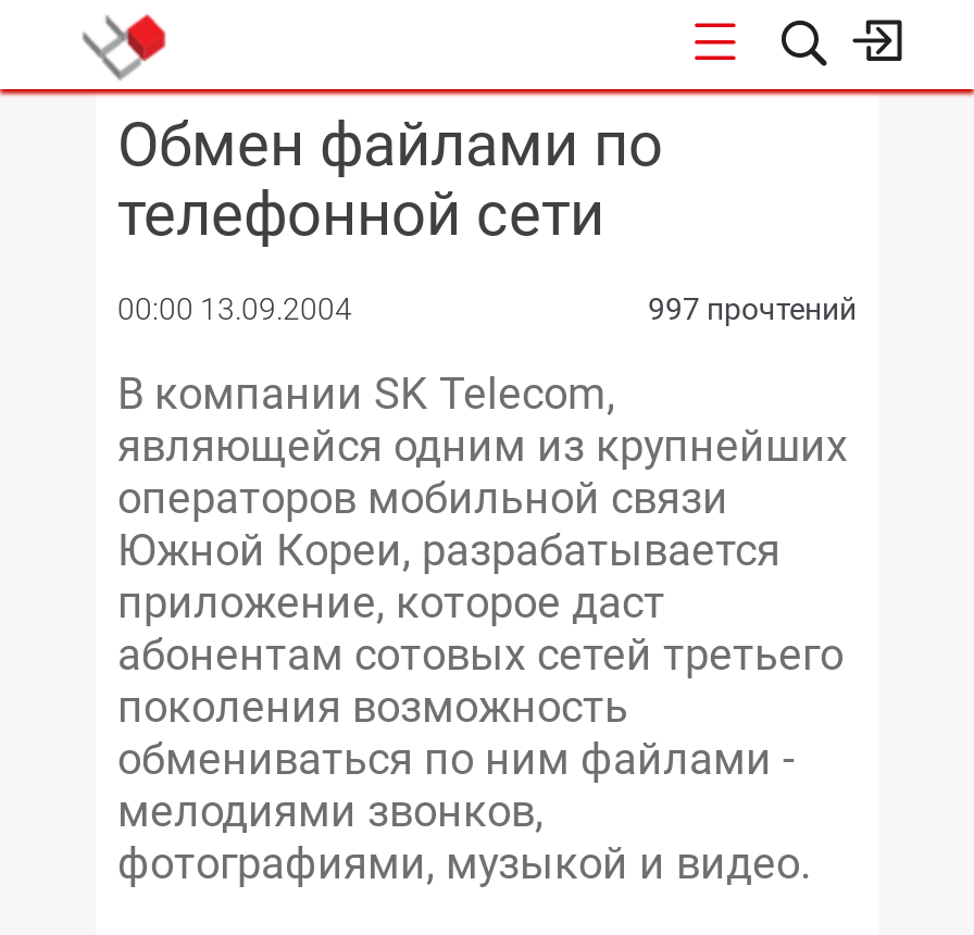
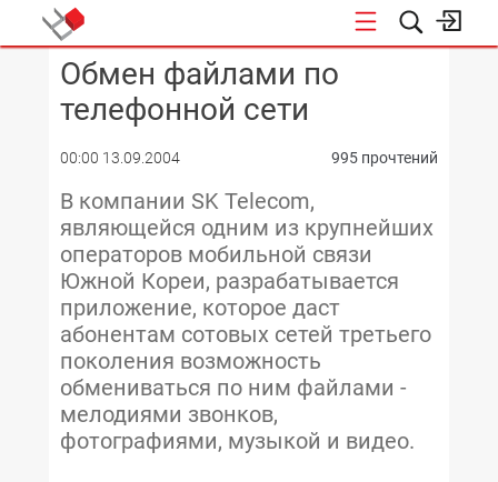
- 997 прочтений
+ 995 прочтений
